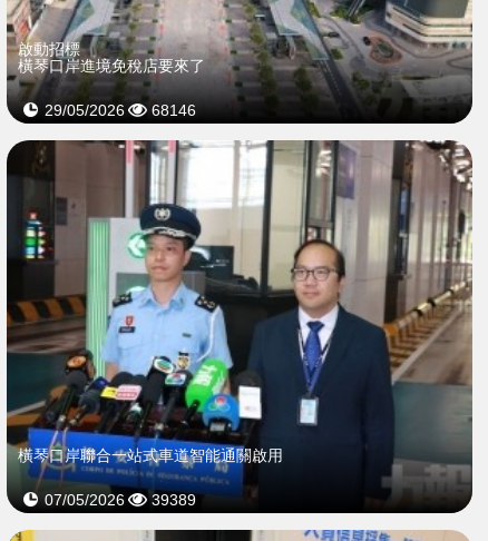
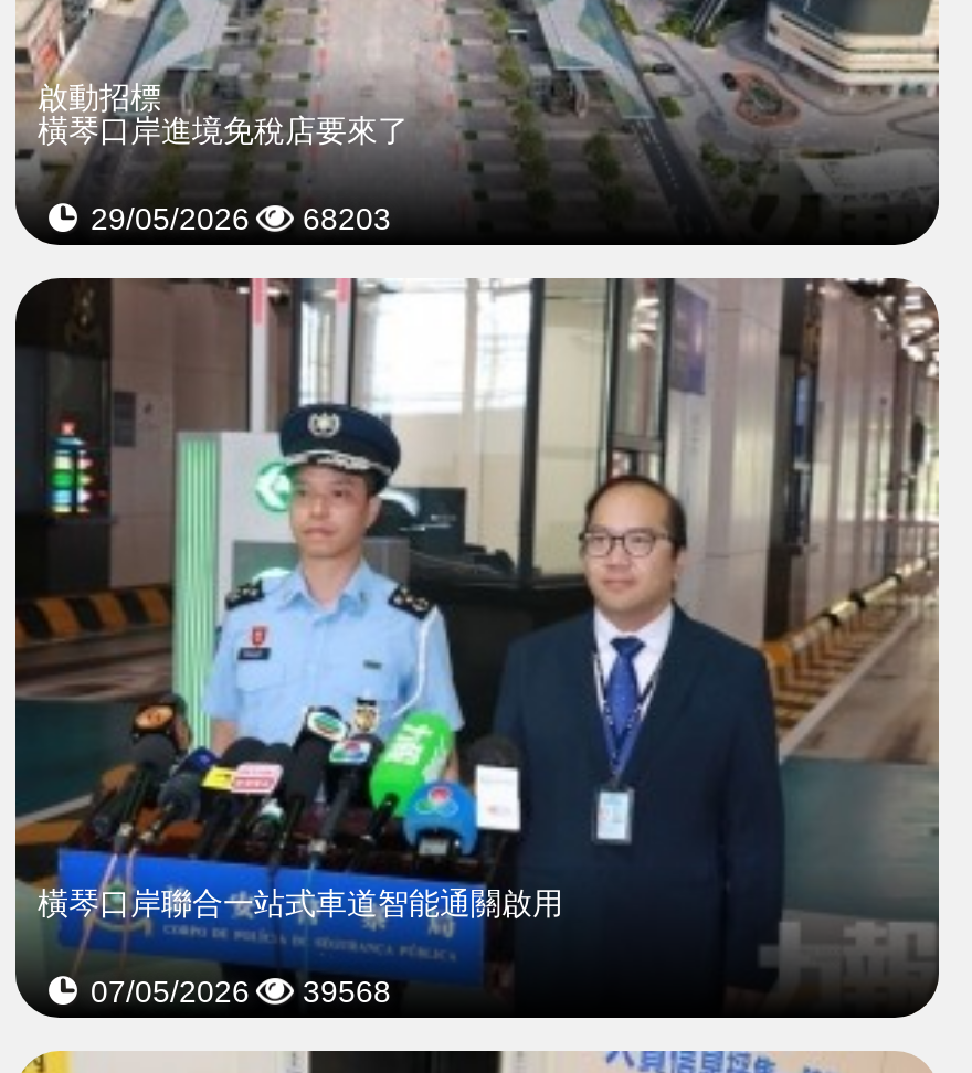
- 29/05/2026 68146
+ 29/05/2026 68203

- 07/05/2026 39389
+ 07/05/2026 39568
